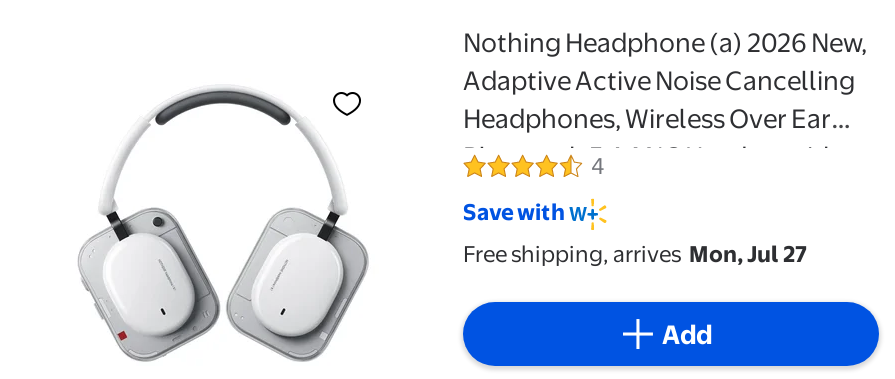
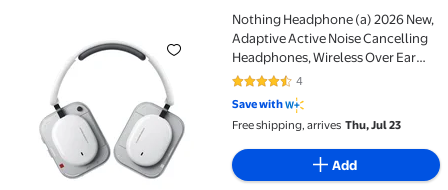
- Free shipping, arrives Mon, Jul 27
+ Free shipping, arrives Thu, Jul 23
